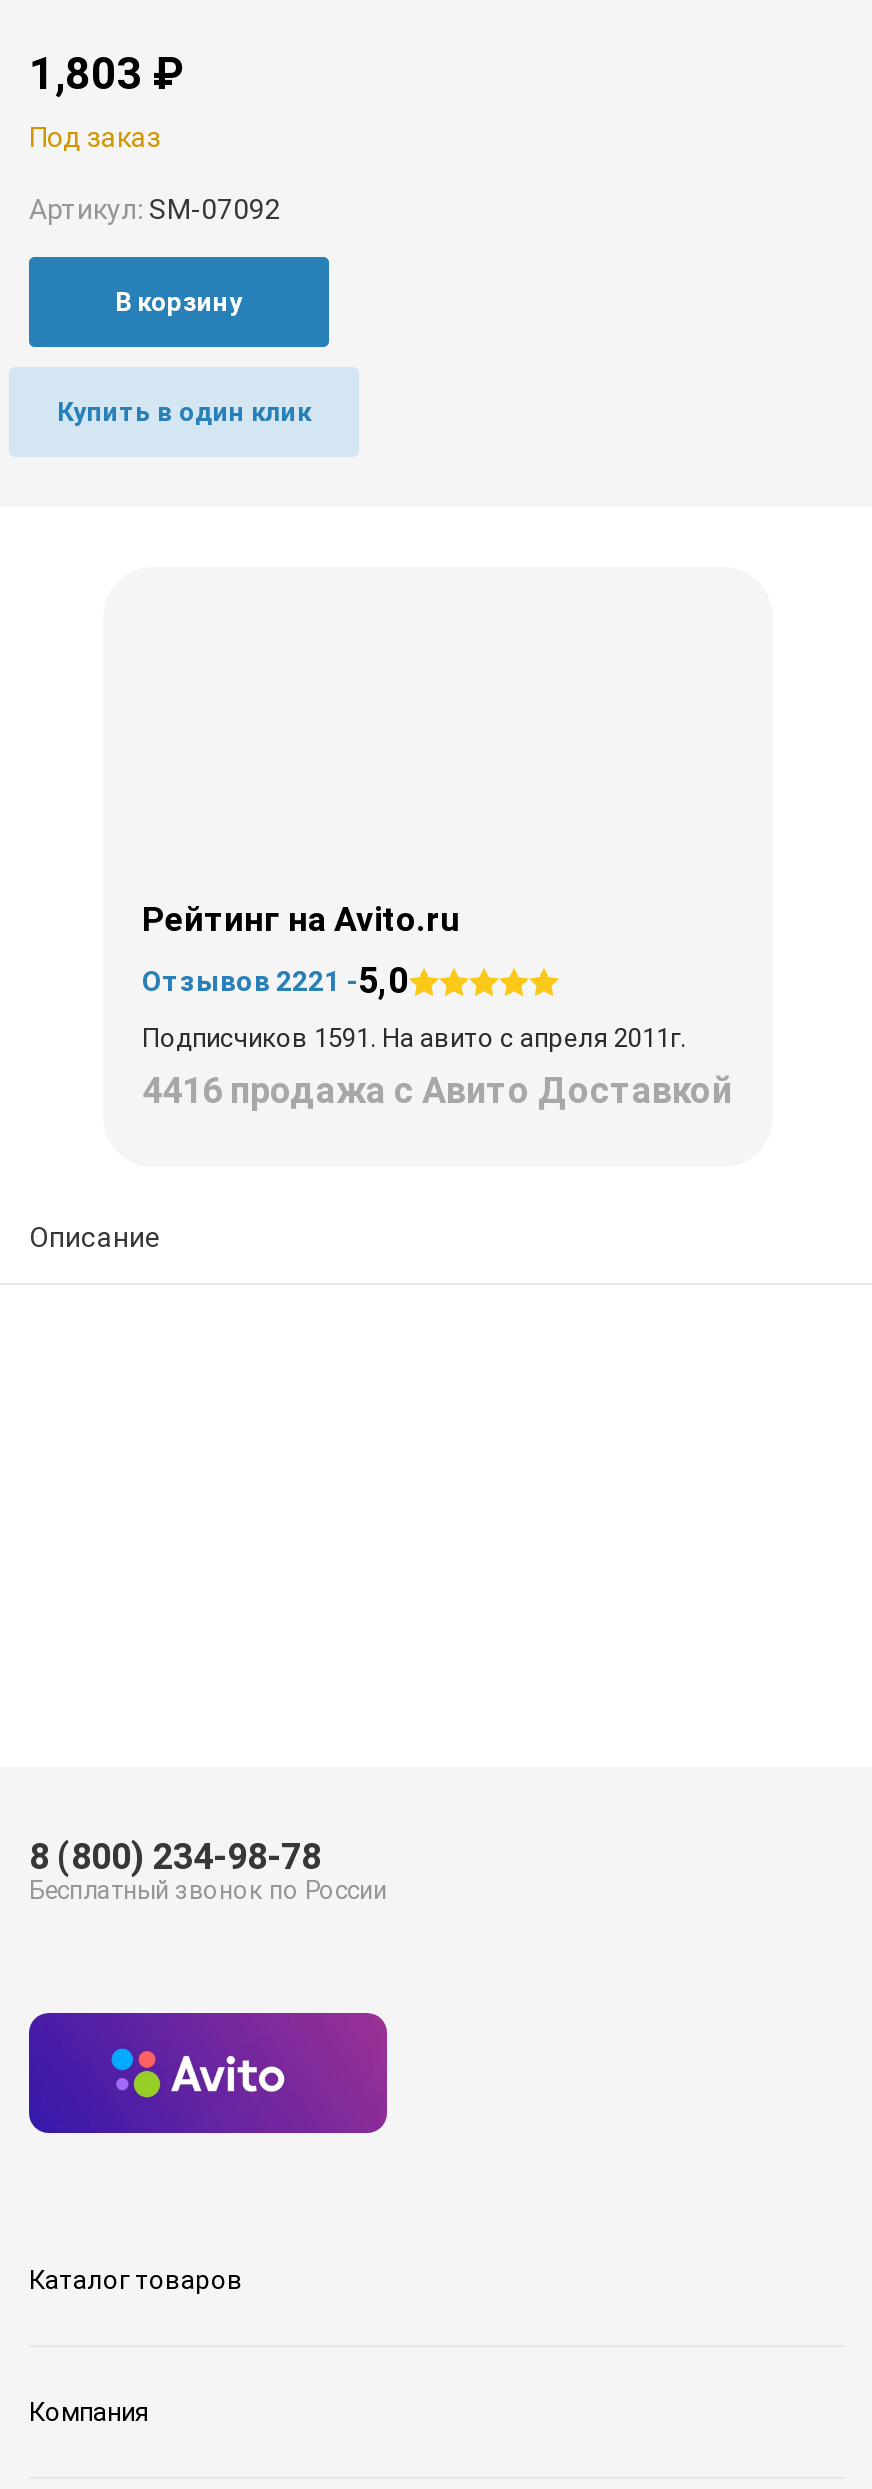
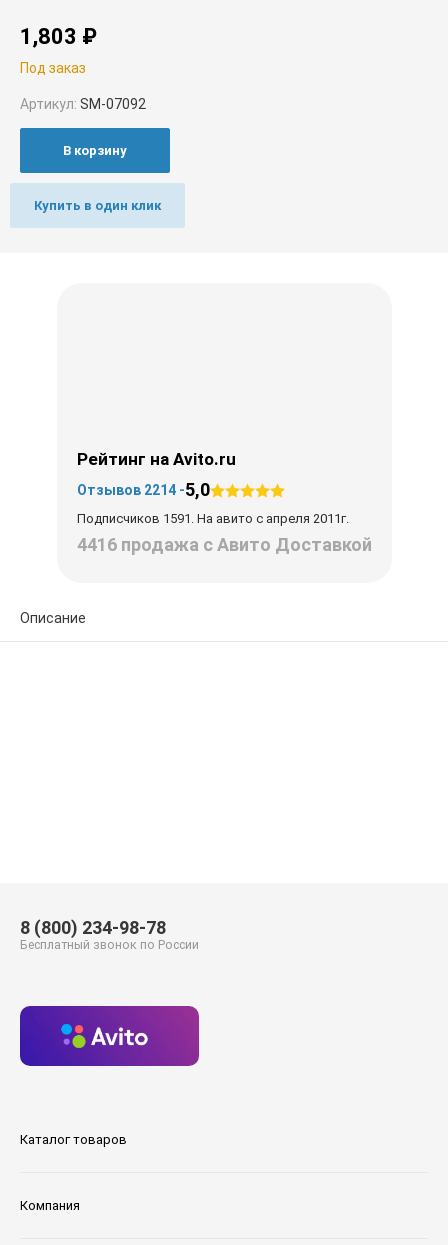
- Отзывов 2221 -5,0
+ Отзывов 2214 -5,0
